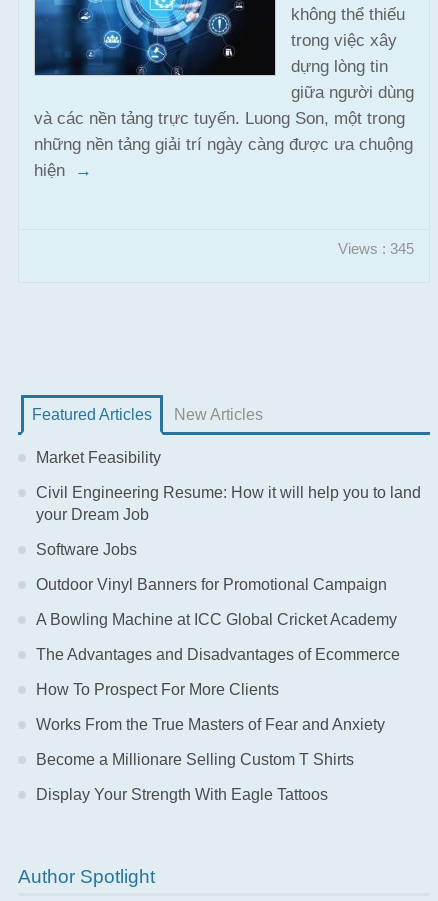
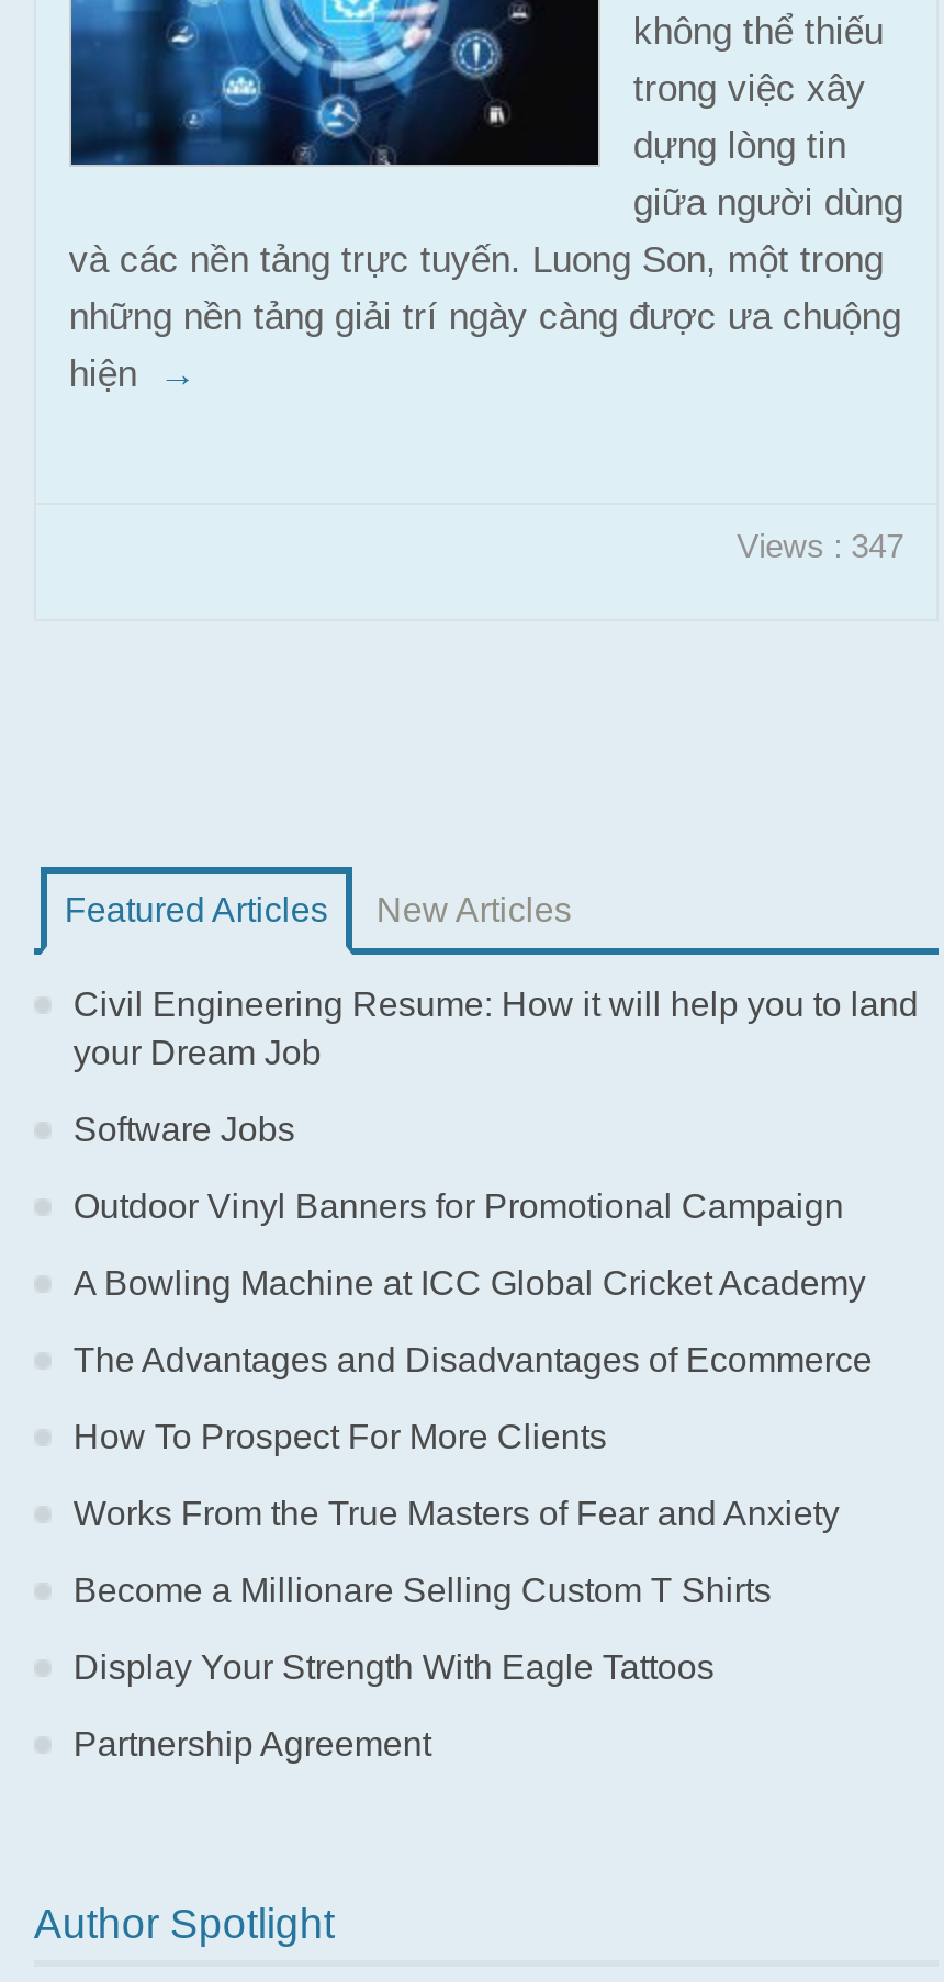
- Views : 345
+ Views : 347

- Market Feasibility

moved up: Civil Engineering Resume: How it will help you to land | your Dream Job | Software Jobs | ... | Become a Millionare Selling Custom T Shirts | Display Your Strength With Eagle Tattoos

+ Partnership Agreement
